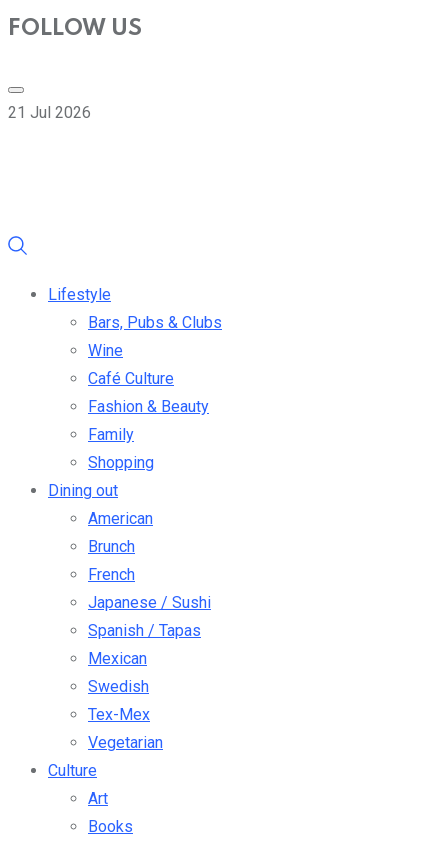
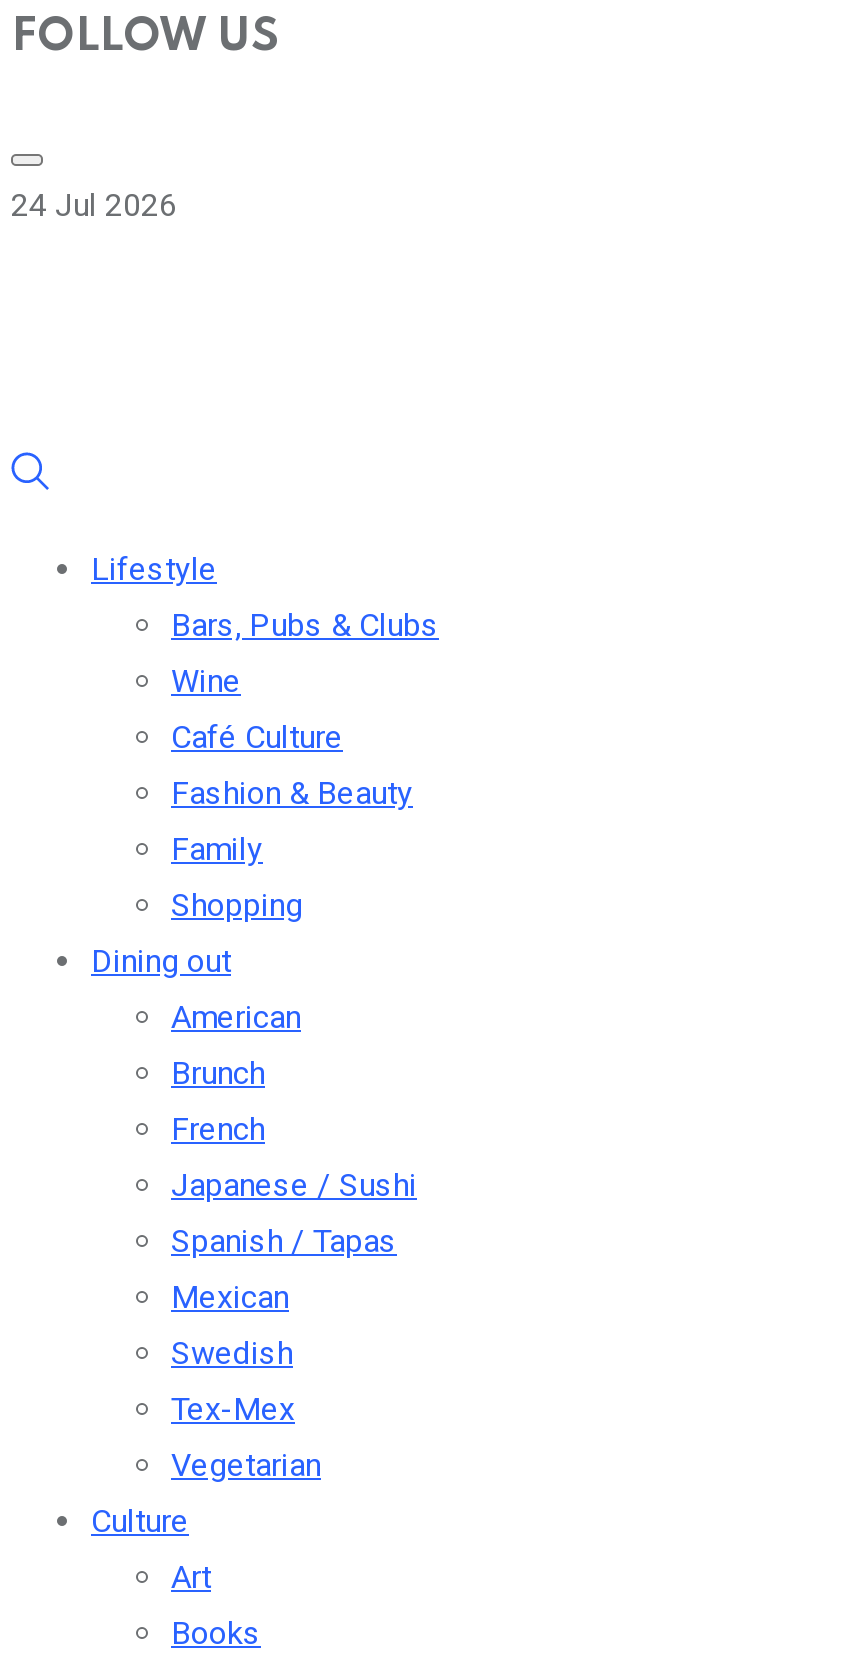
- 21 Jul 2026
+ 24 Jul 2026
